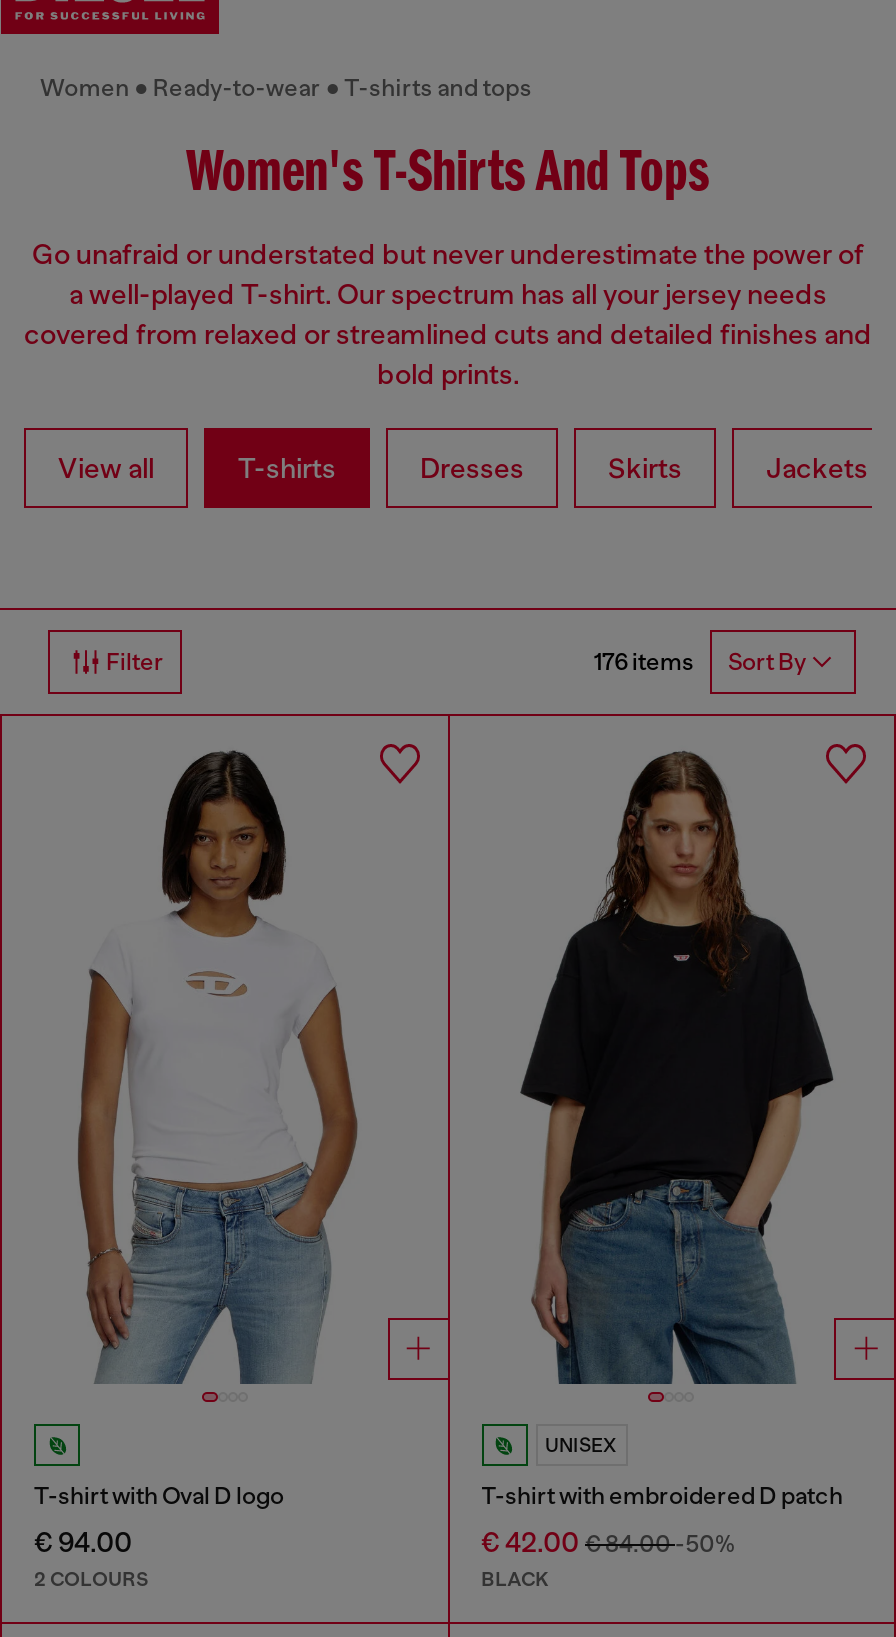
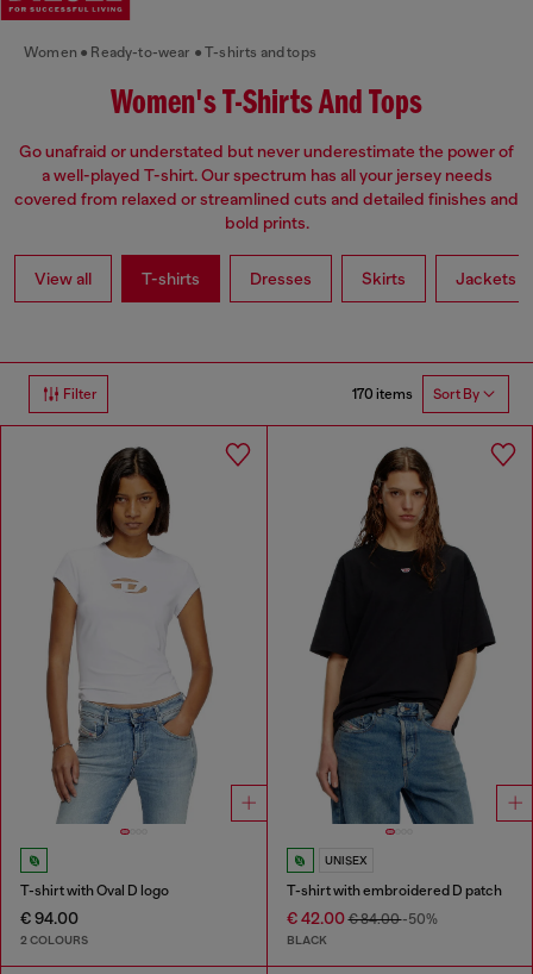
- 176 items Sort By
+ 170 items Sort By
